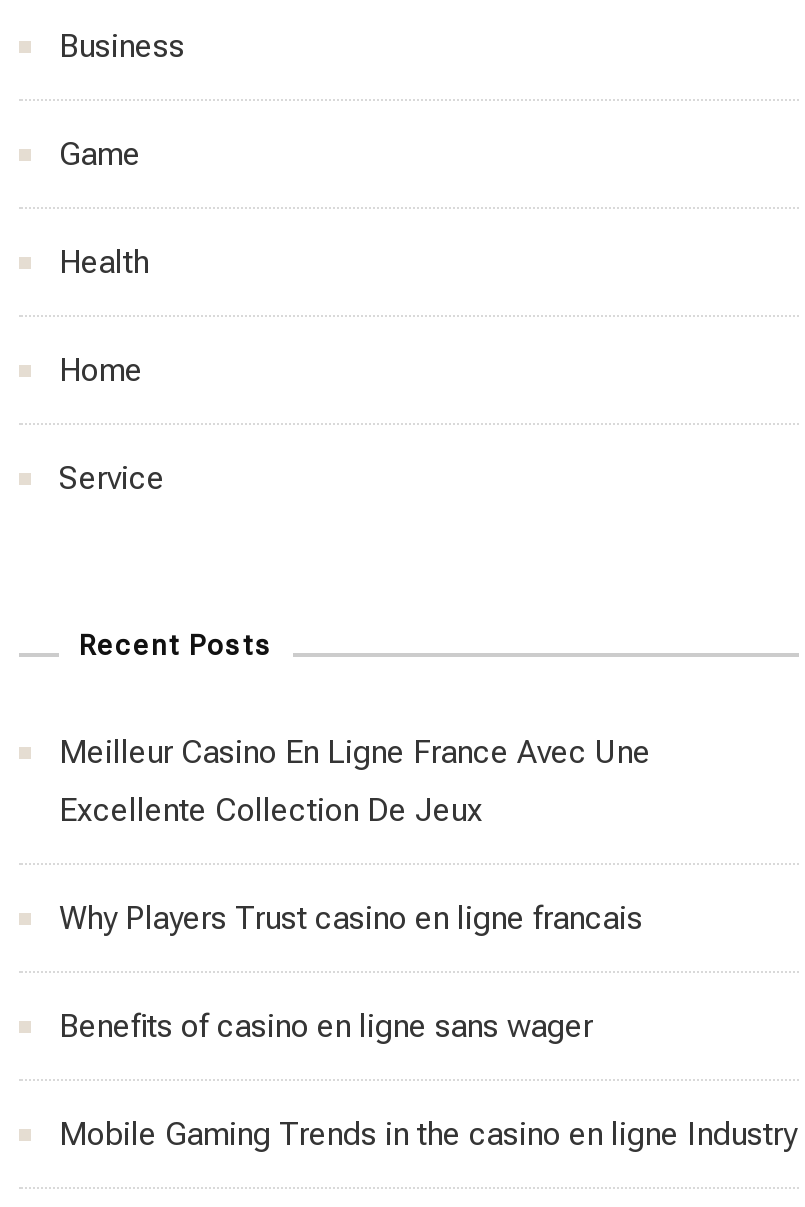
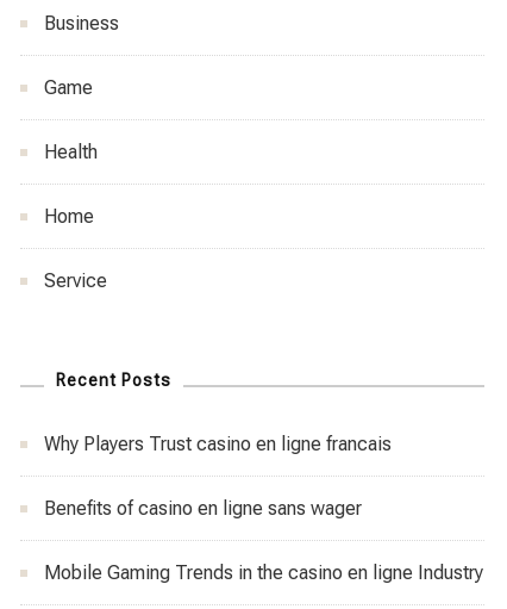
- Meilleur Casino En Ligne France Avec Une
- Excellente Collection De Jeux
